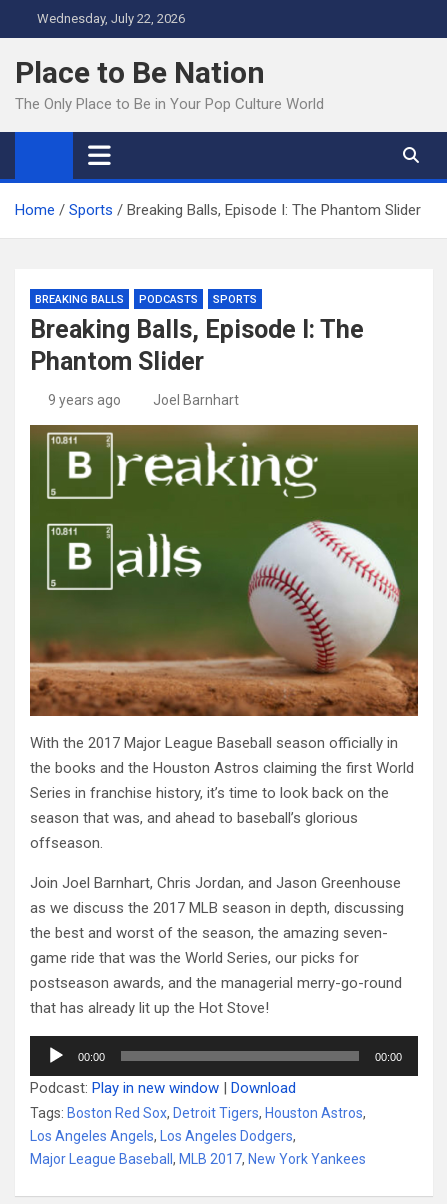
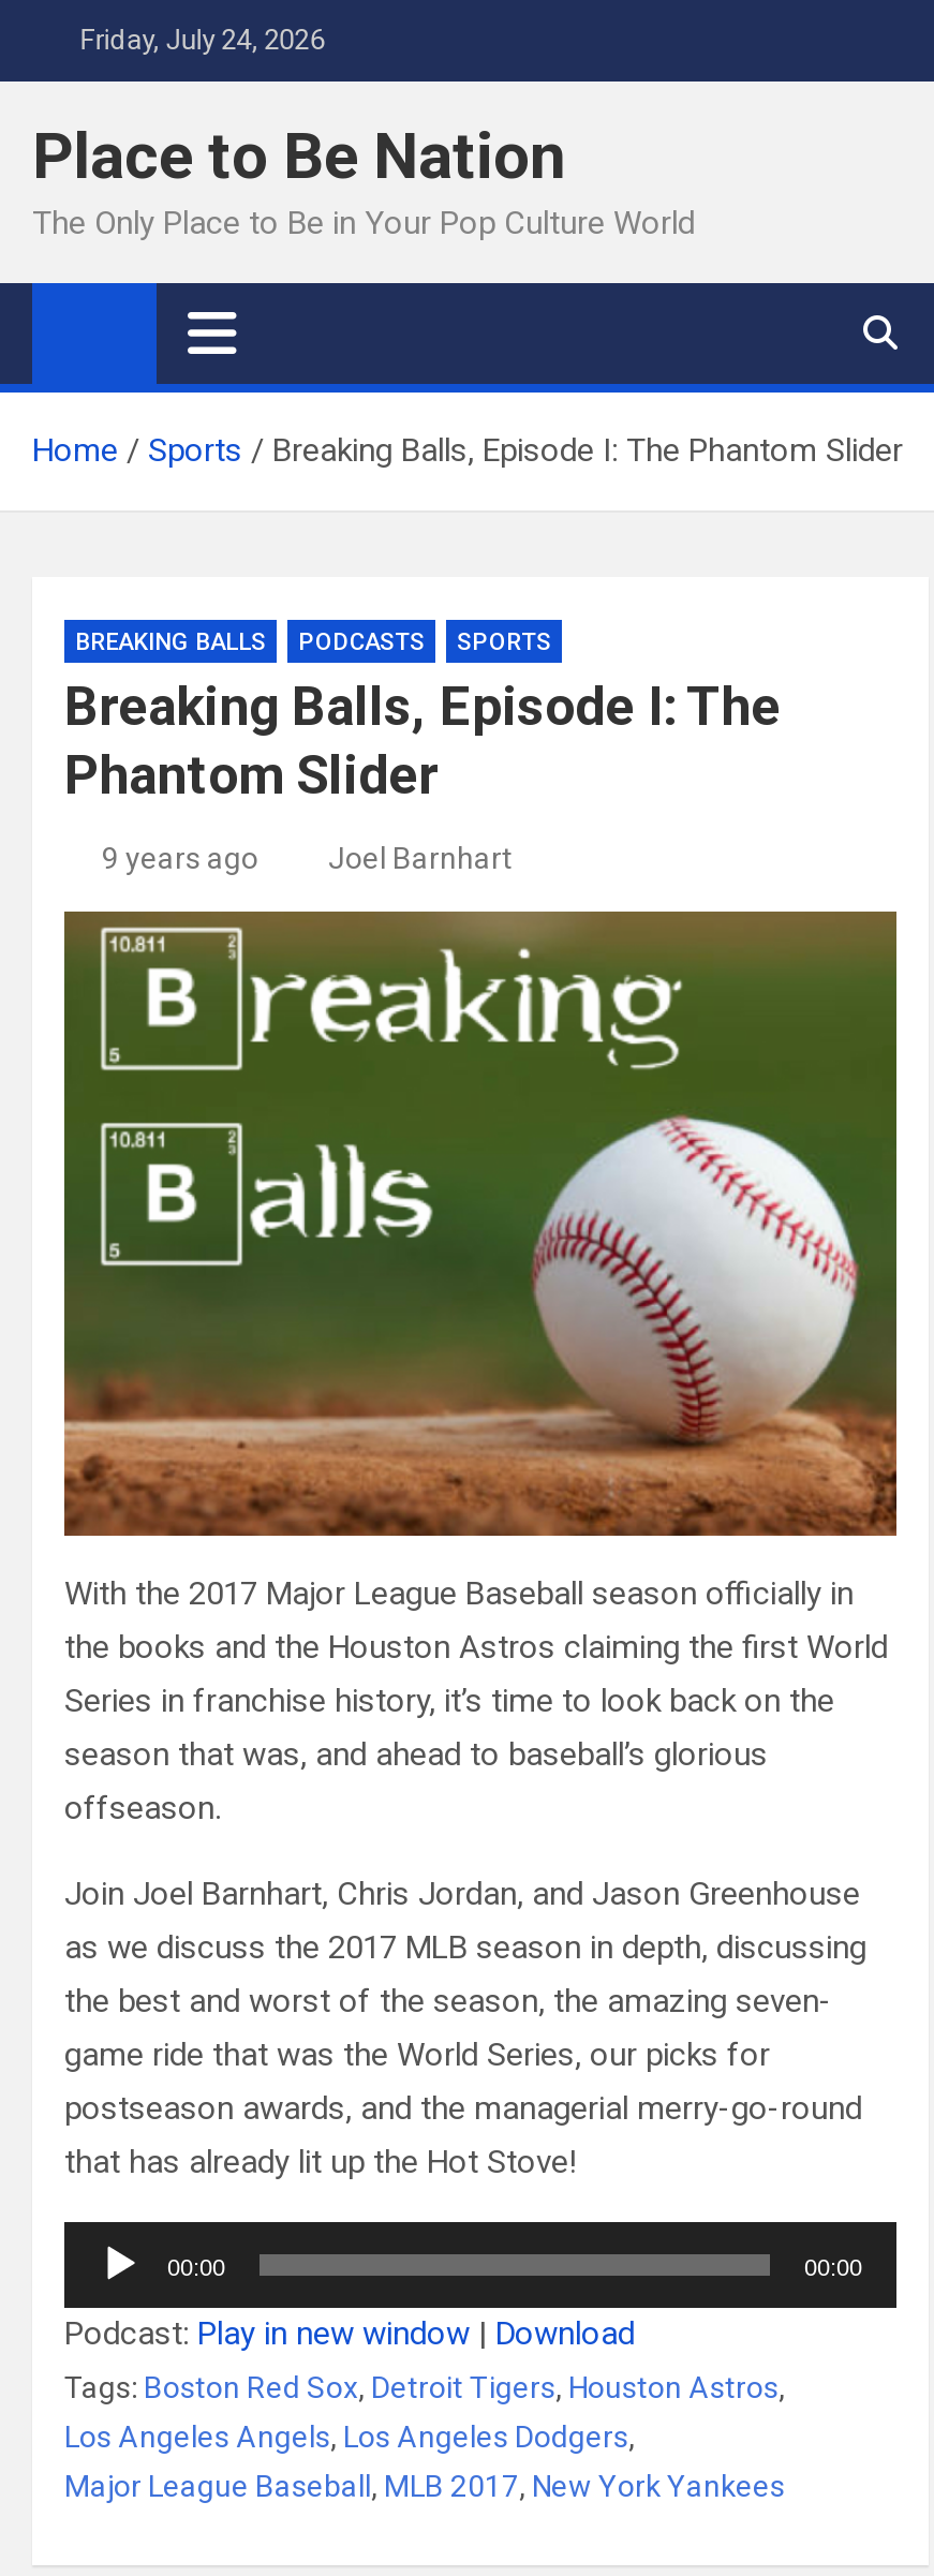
- Wednesday, July 22, 2026
+ Friday, July 24, 2026
